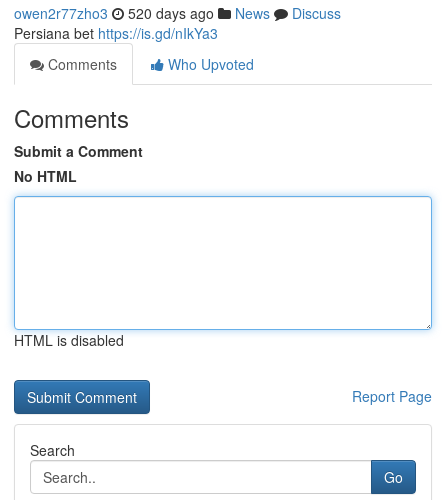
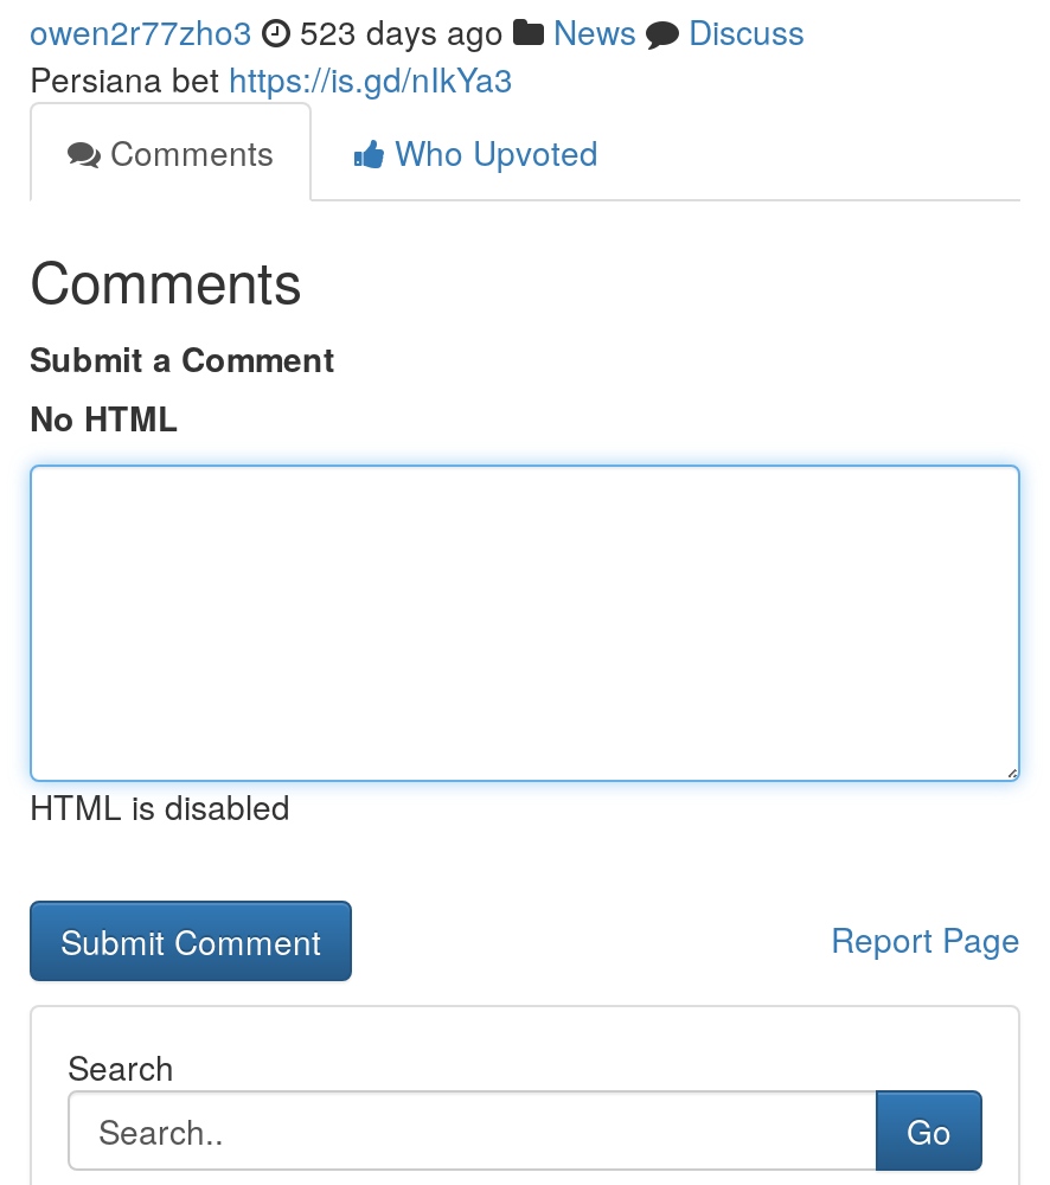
- owen2r77zho3 520 days ago News Discuss
+ owen2r77zho3 523 days ago News Discuss
